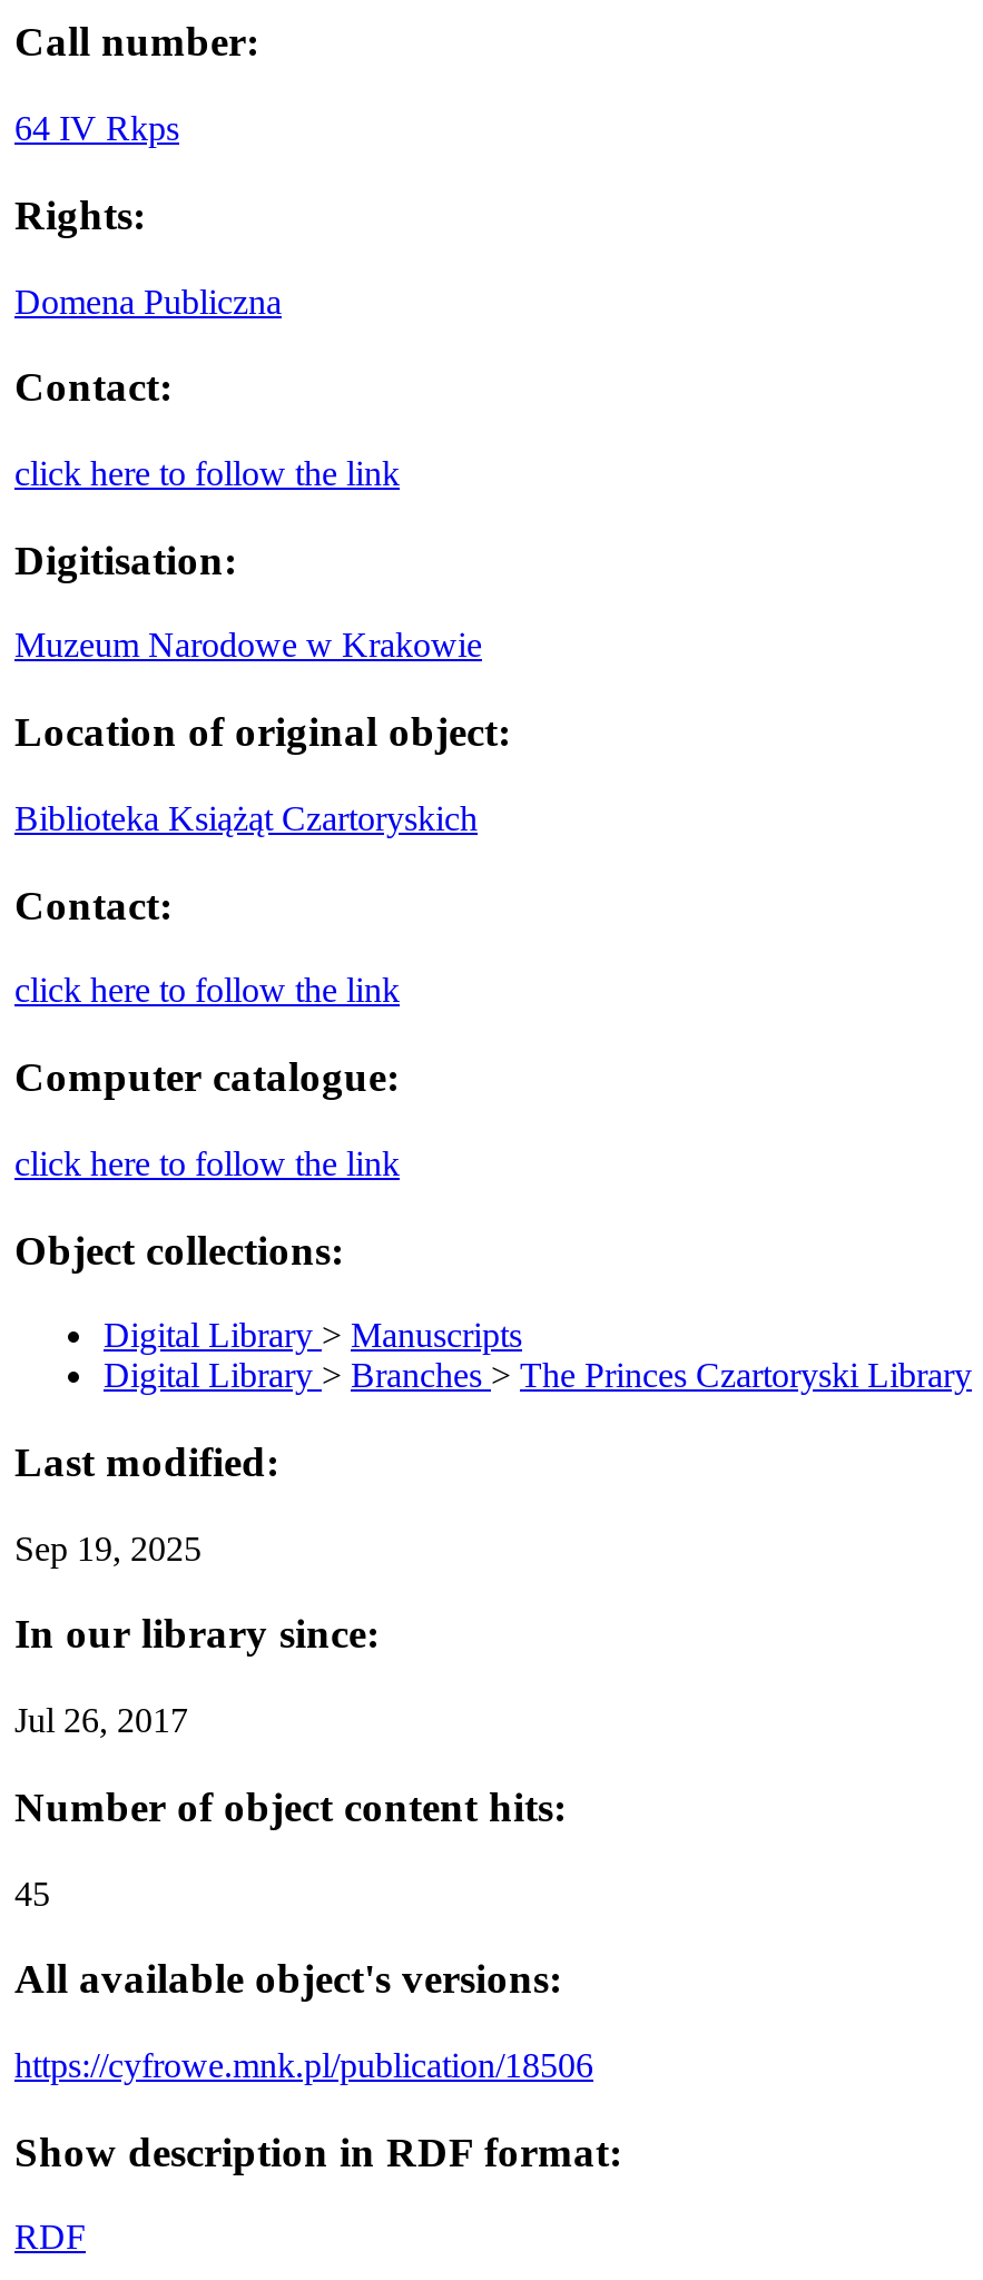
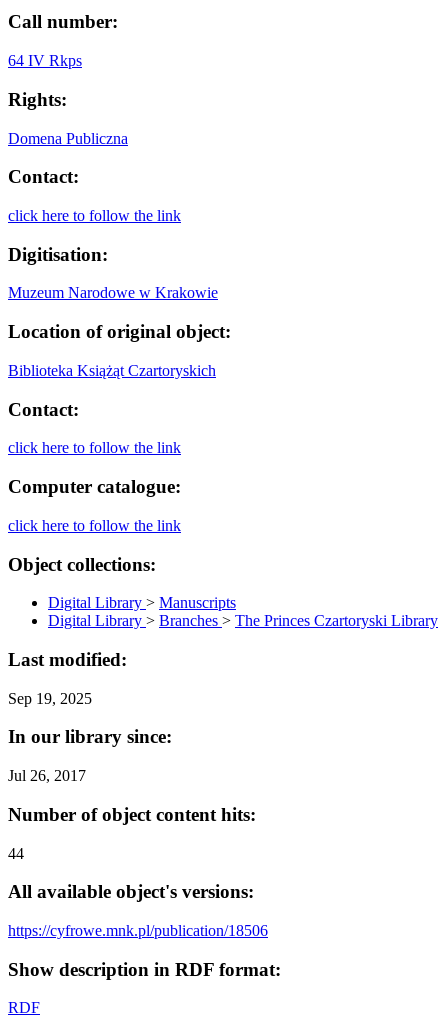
- 45
+ 44
